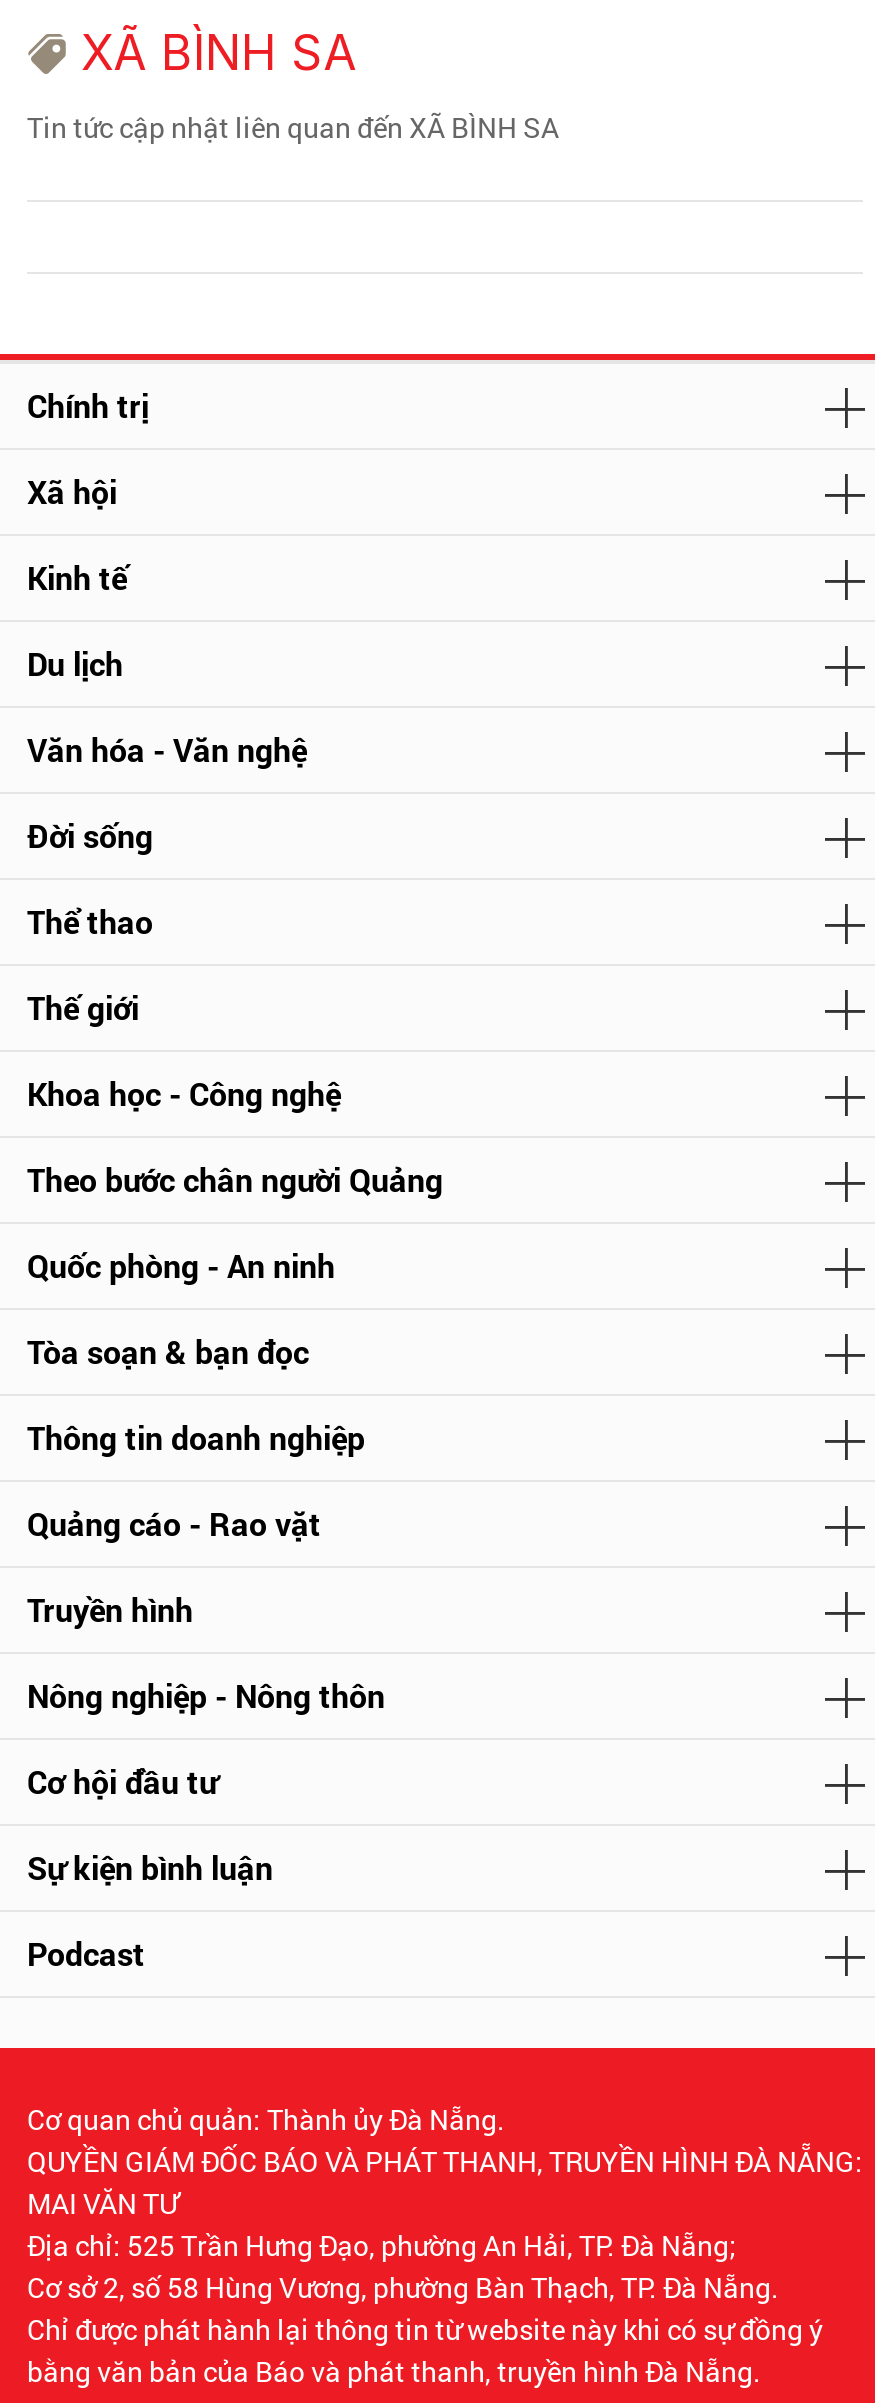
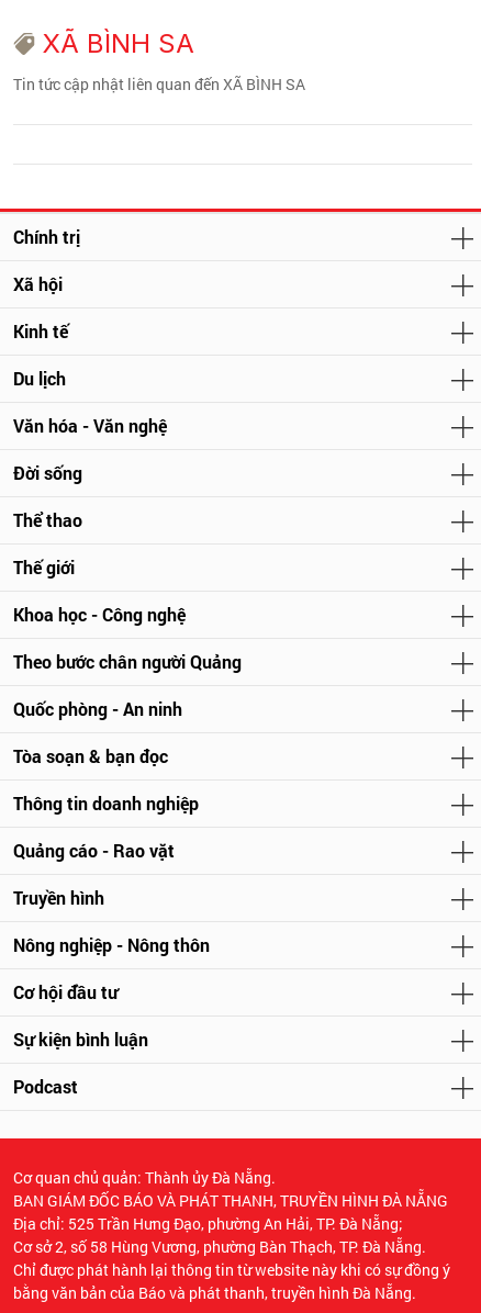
- QUYỀN GIÁM ĐỐC BÁO VÀ PHÁT THANH, TRUYỀN HÌNH ĐÀ NẴNG:
- MAI VĂN TƯ
+ BAN GIÁM ĐỐC BÁO VÀ PHÁT THANH, TRUYỀN HÌNH ĐÀ NẴNG
